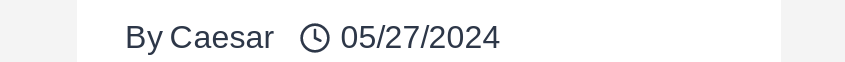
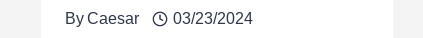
- By Caesar 05/27/2024
+ By Caesar 03/23/2024
